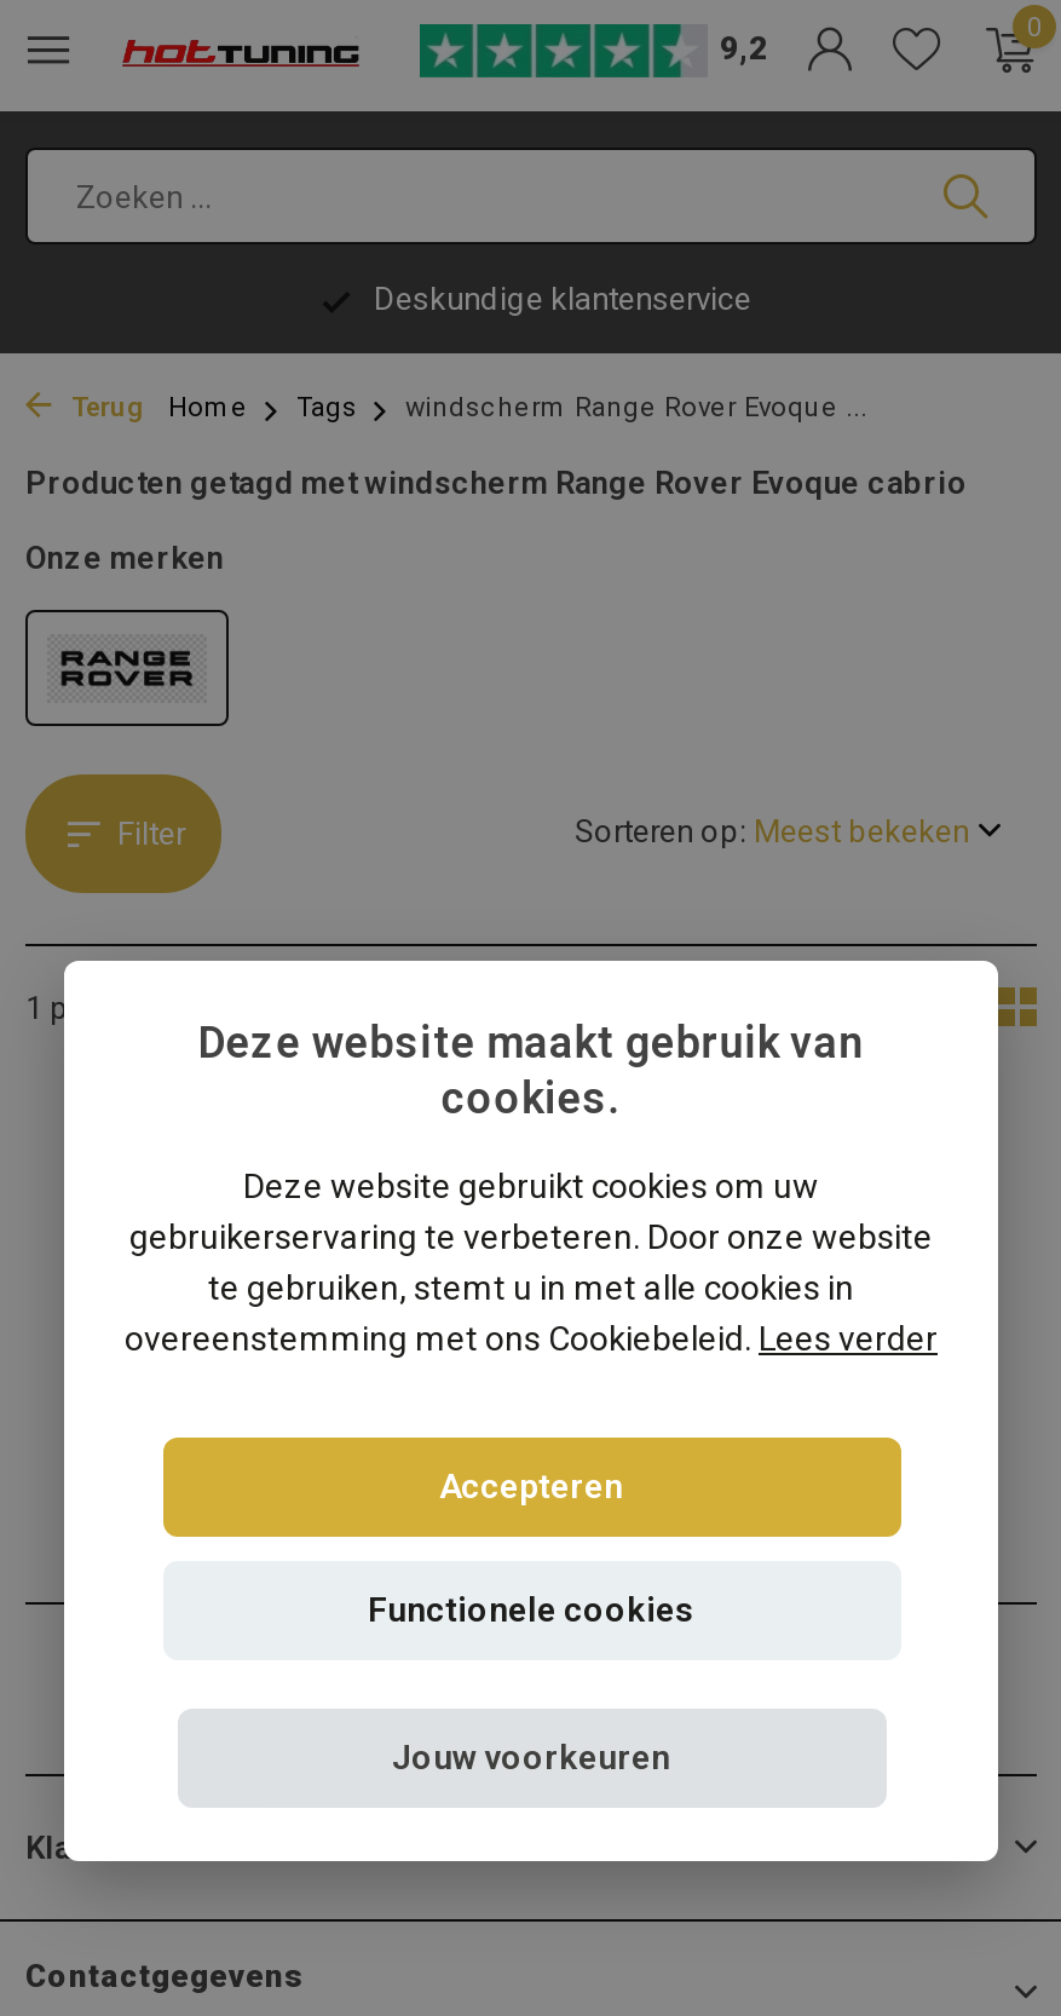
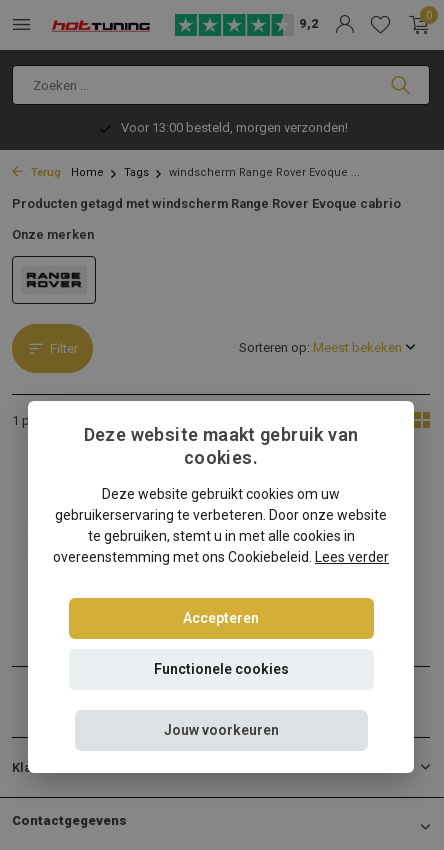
- Deskundige klantenservice
+ Voor 13:00 besteld, morgen verzonden!
